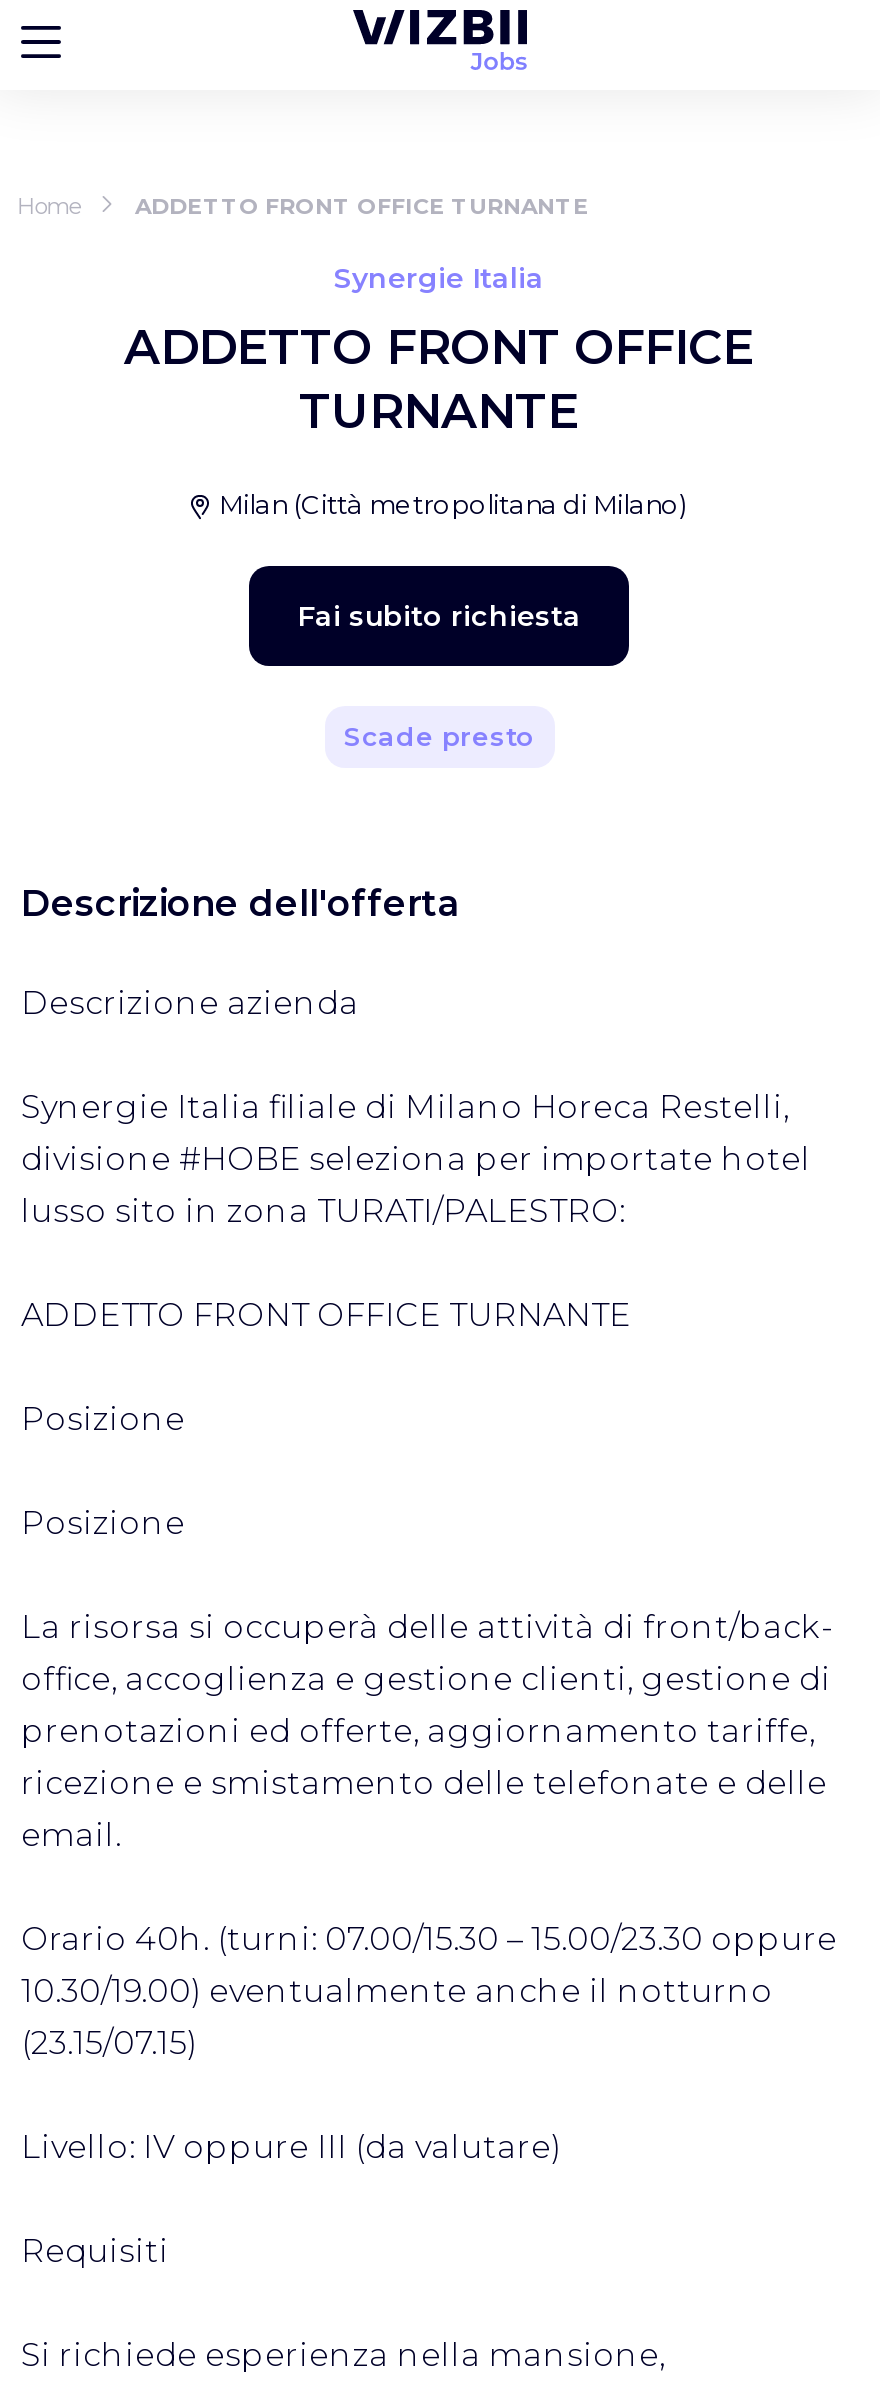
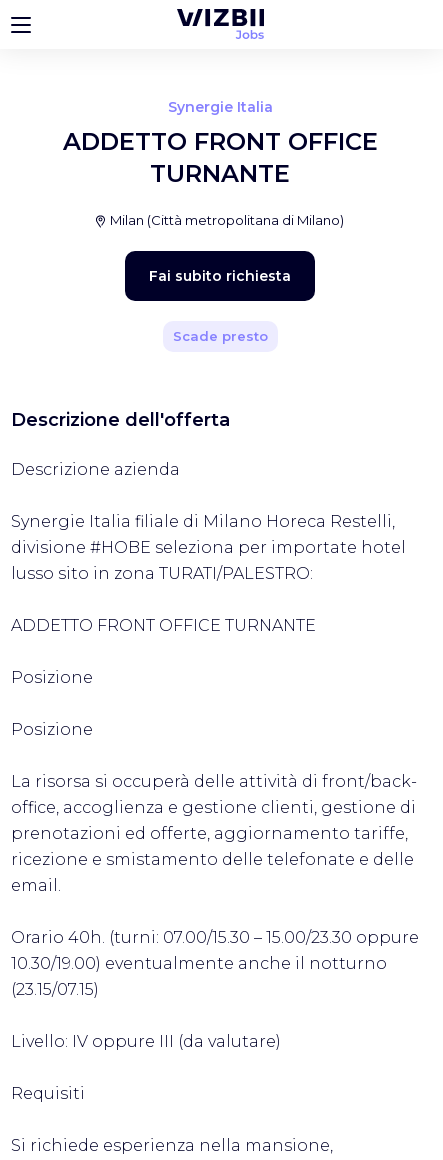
- Home
- ADDETTO FRONT OFFICE TURNANTE
